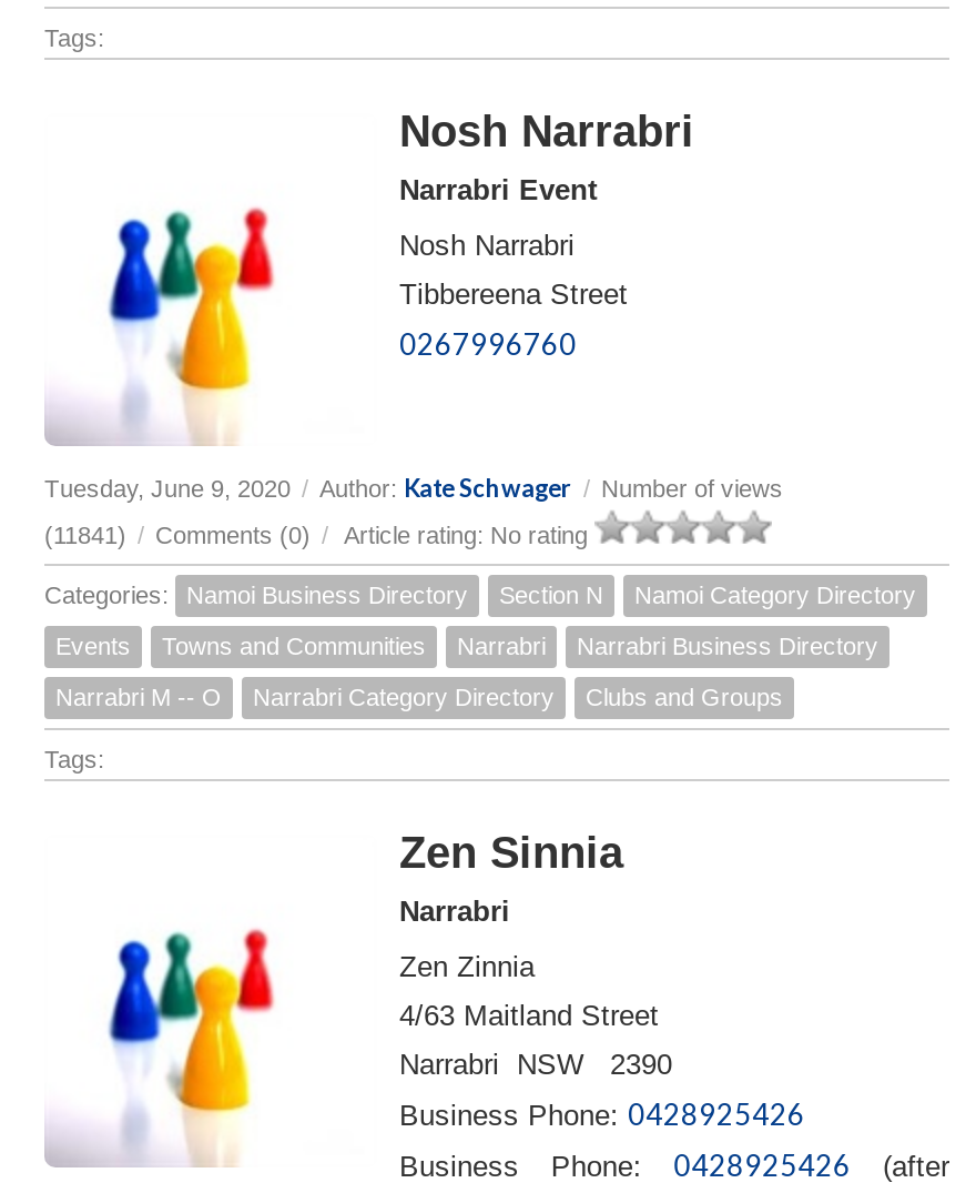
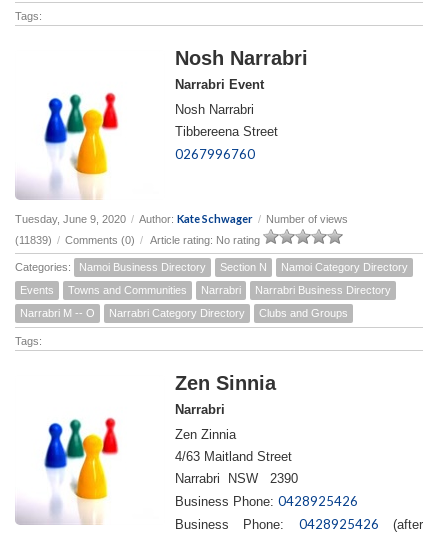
- (11841) / Comments (0) / Article rating: No rating
+ (11839) / Comments (0) / Article rating: No rating
